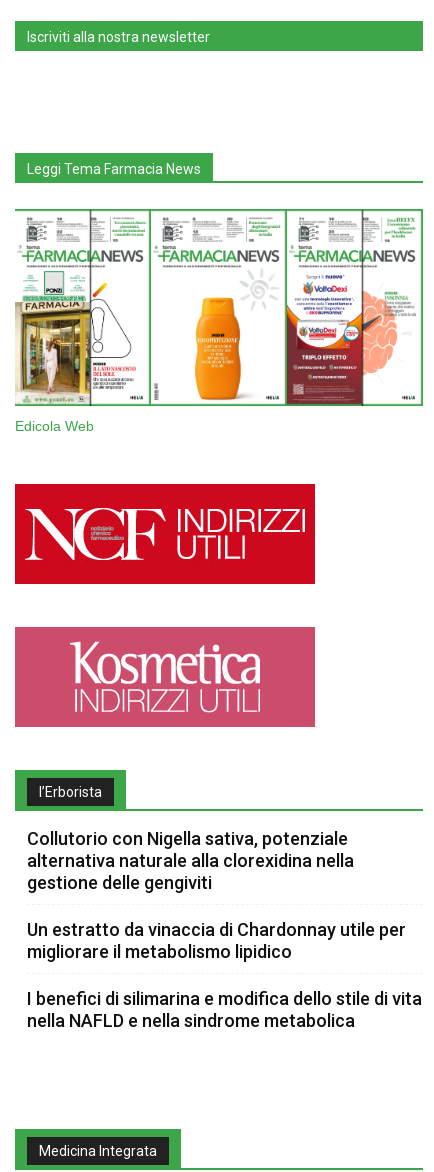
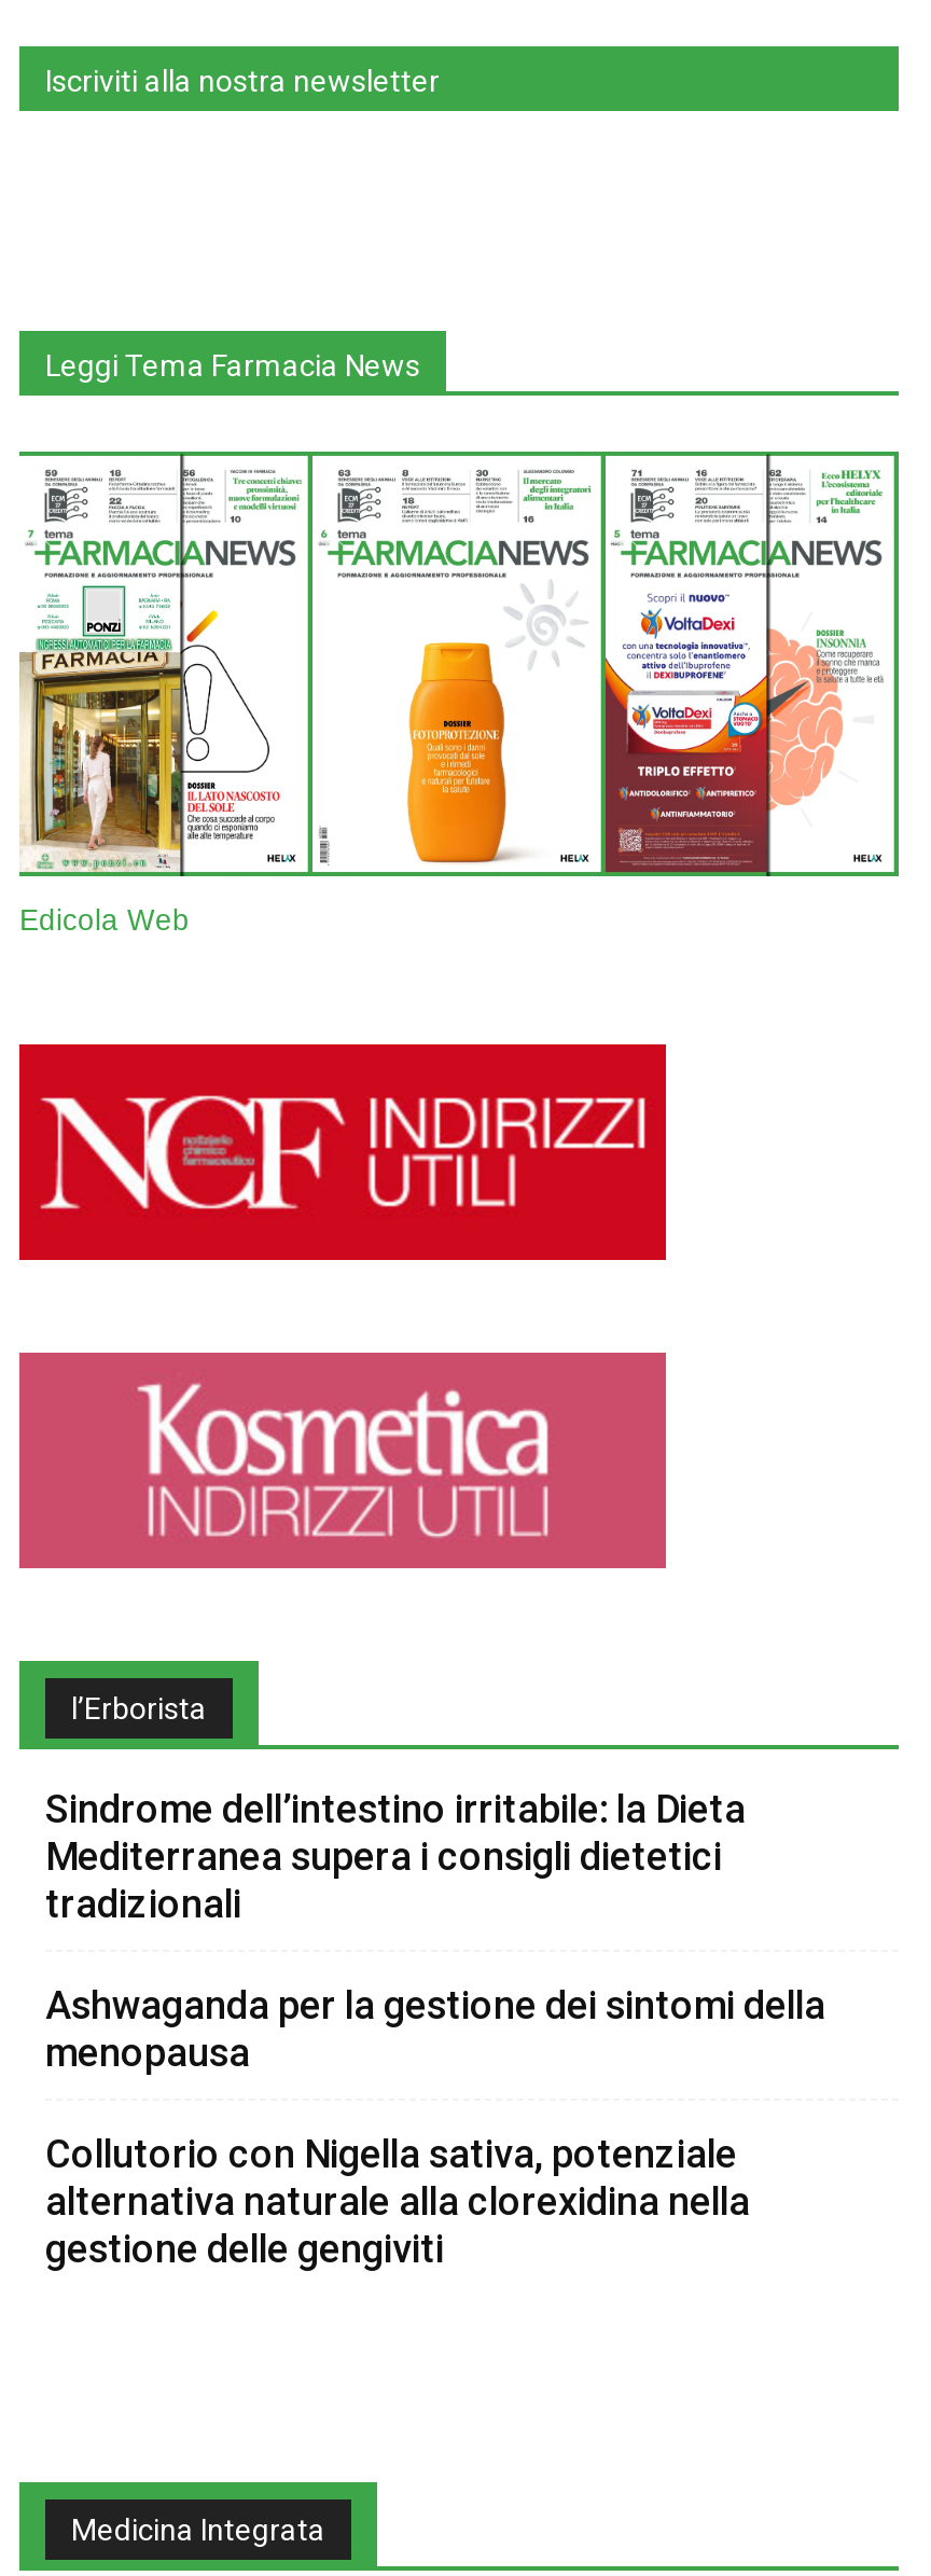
+ Sindrome dell’intestino irritabile: la Dieta
+ Mediterranea supera i consigli dietetici
+ tradizionali
+ Ashwaganda per la gestione dei sintomi della
+ menopausa

moved down: Collutorio con Nigella sativa, potenziale | alternativa naturale alla clorexidina nella | gestione delle gengiviti

- Un estratto da vinaccia di Chardonnay utile per
- migliorare il metabolismo lipidico
- I benefici di silimarina e modifica dello stile di vita
- nella NAFLD e nella sindrome metabolica
